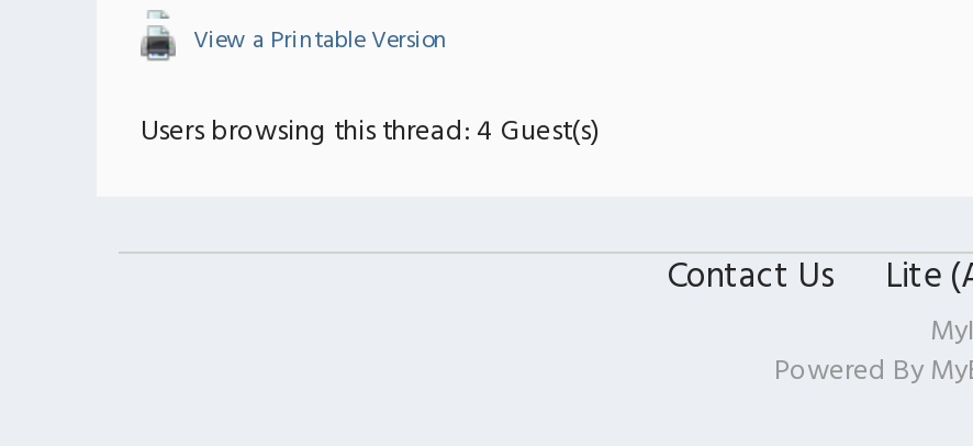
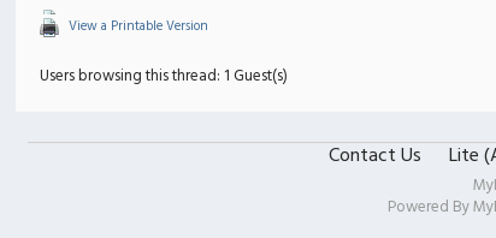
- Users browsing this thread: 4 Guest(s)
+ Users browsing this thread: 1 Guest(s)
